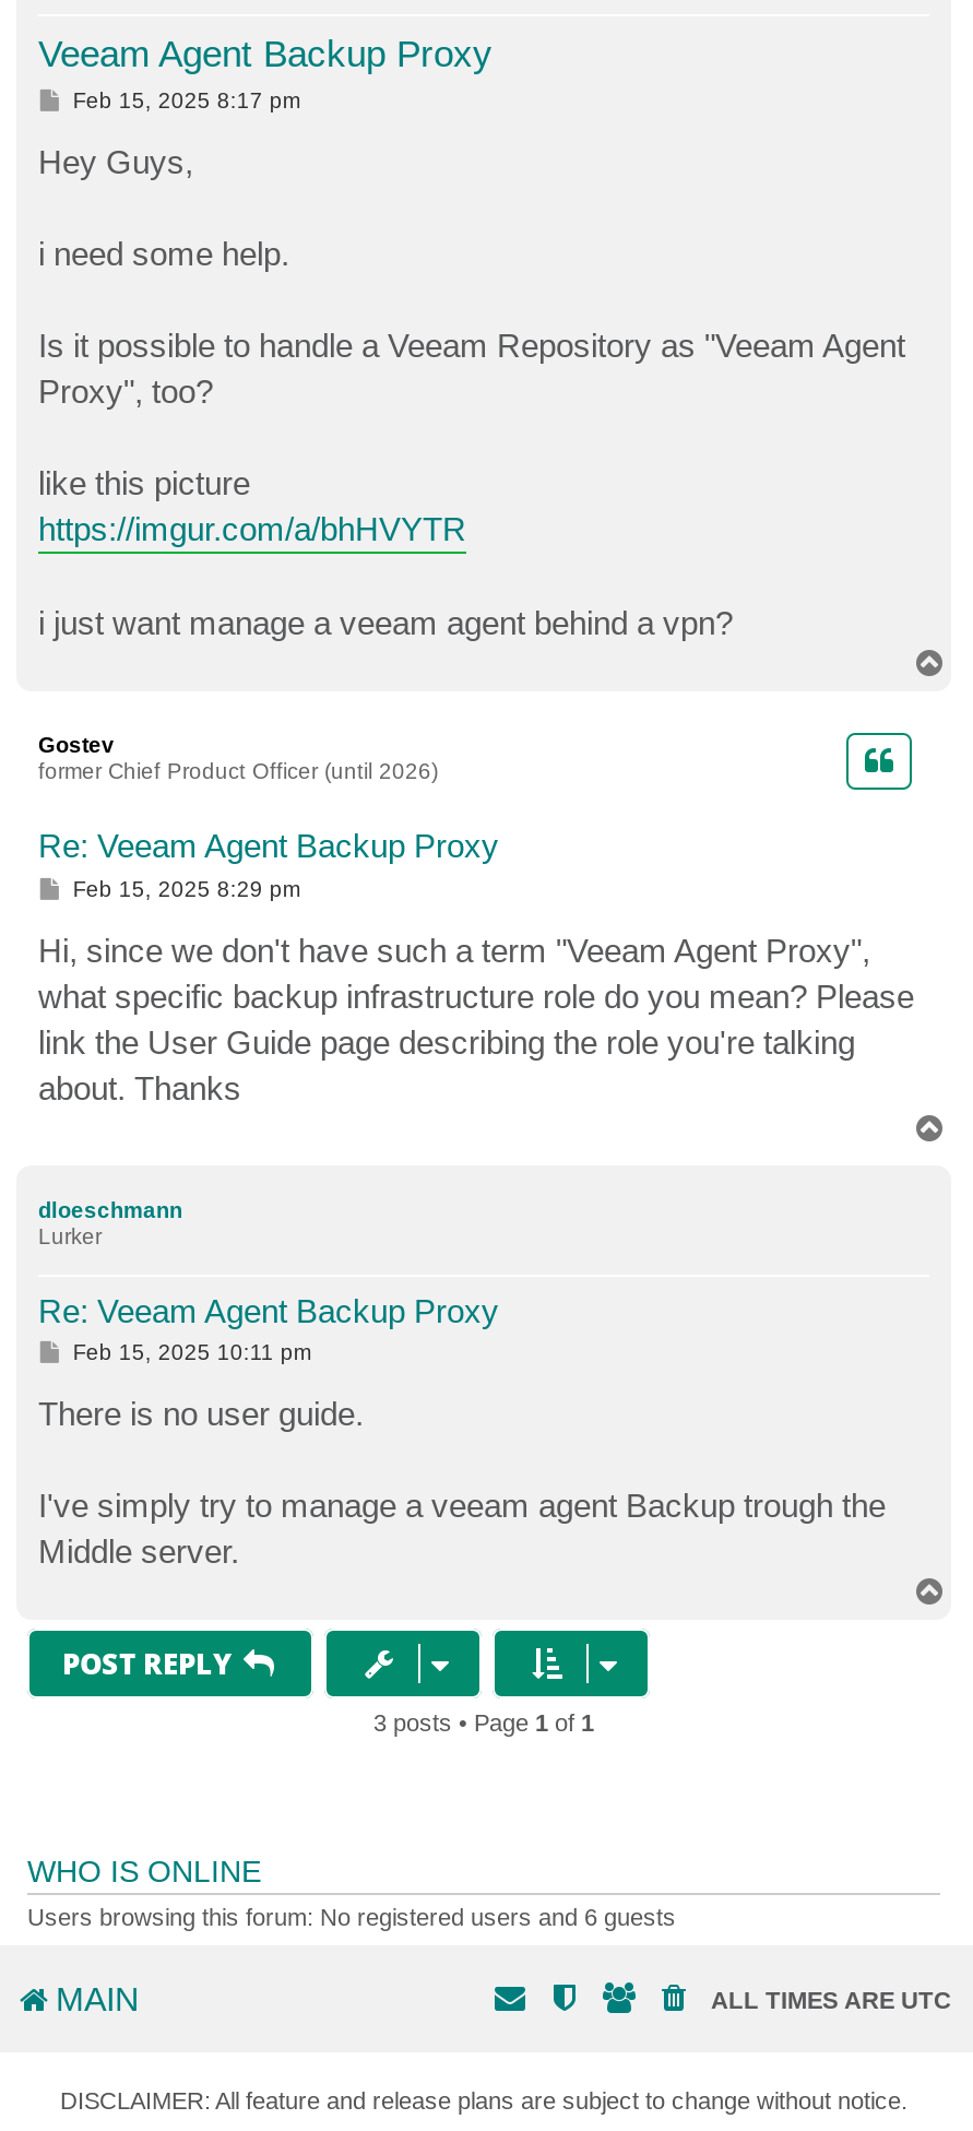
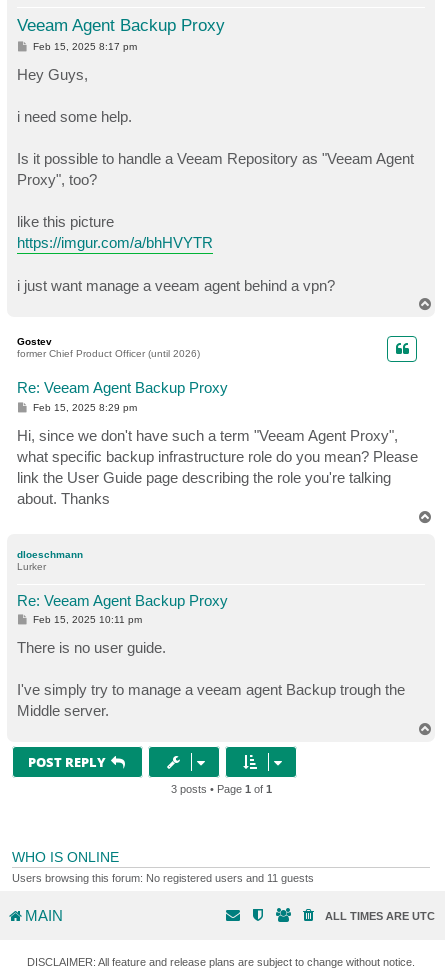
- Users browsing this forum: No registered users and 6 guests
+ Users browsing this forum: No registered users and 11 guests
